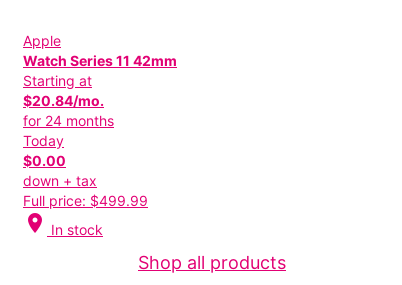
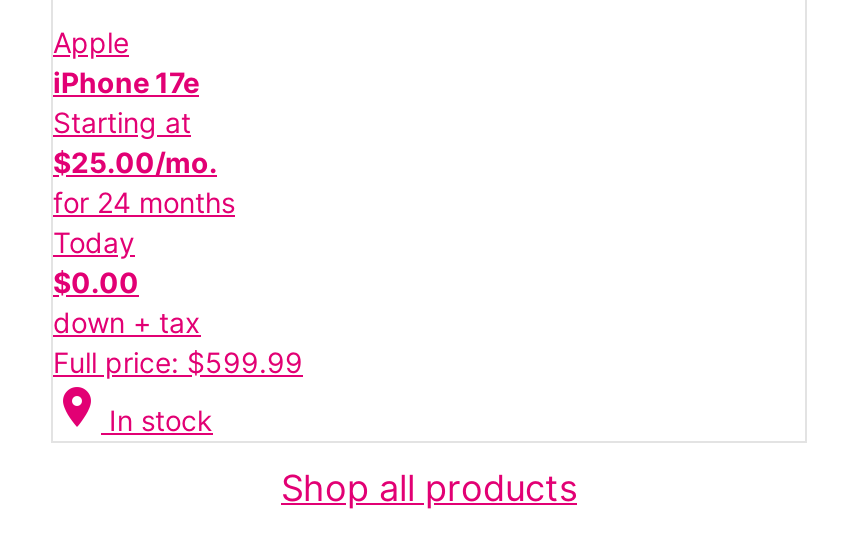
- Watch Series 11 42mm
+ iPhone 17e

- $20.84/mo.
+ $25.00/mo.

- Full price: $499.99
+ Full price: $599.99
